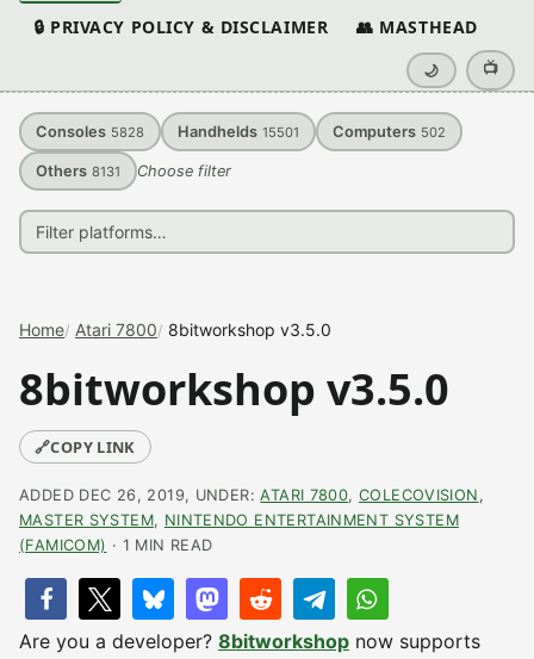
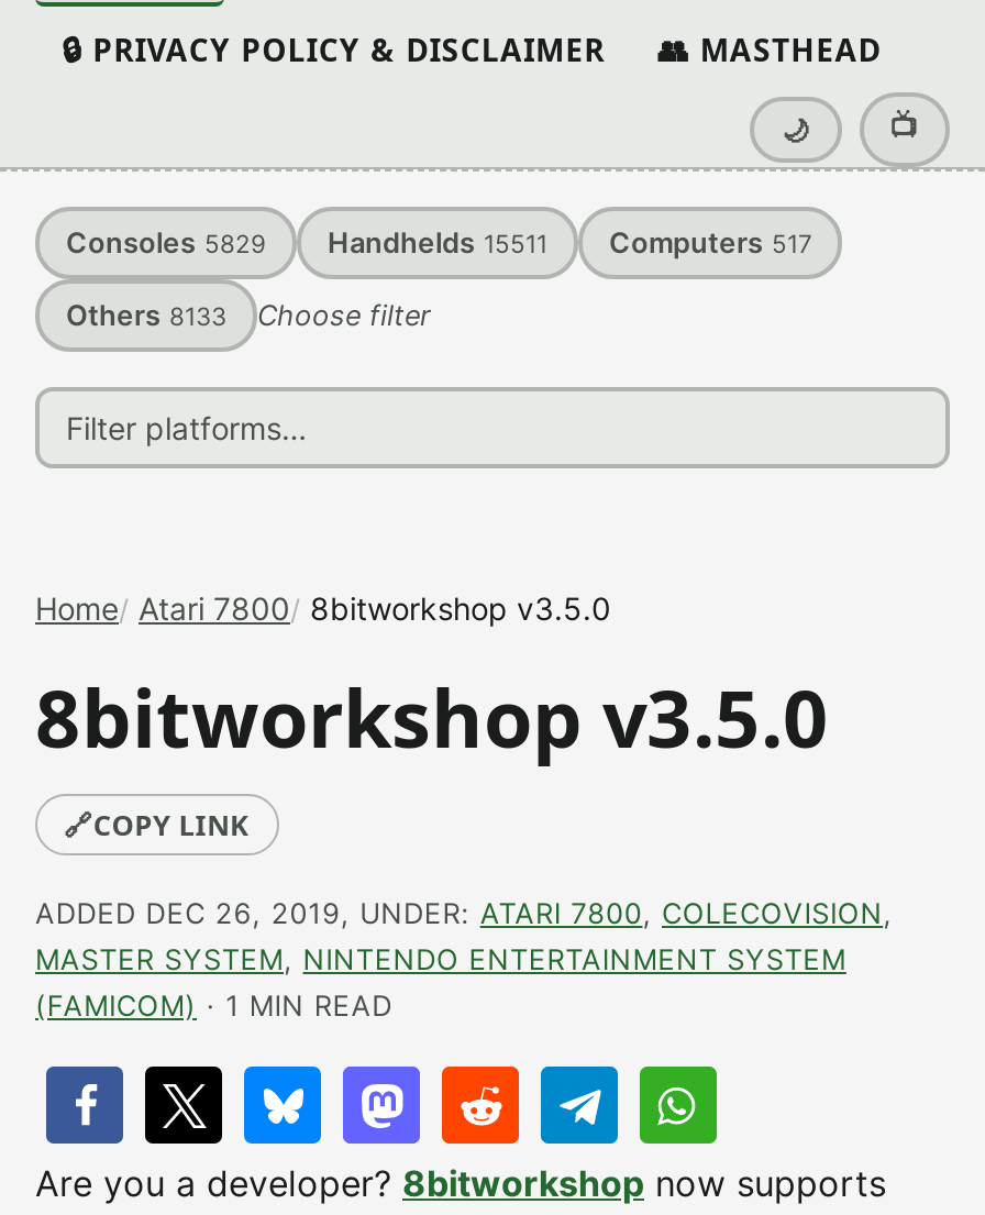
- Consoles 5828
+ Consoles 5829

- Handhelds 15501
+ Handhelds 15511

- Computers 502
+ Computers 517

- Others 8131 Choose filter
+ Others 8133 Choose filter
